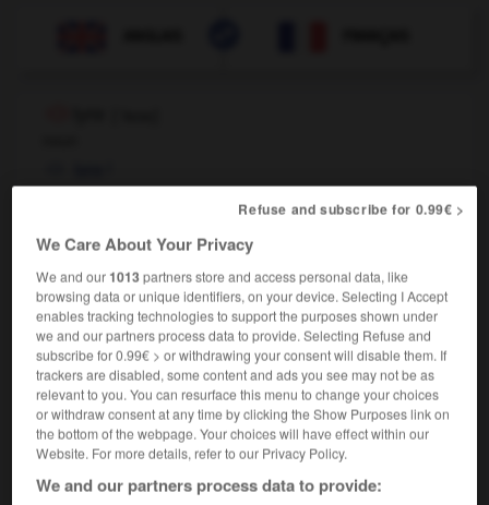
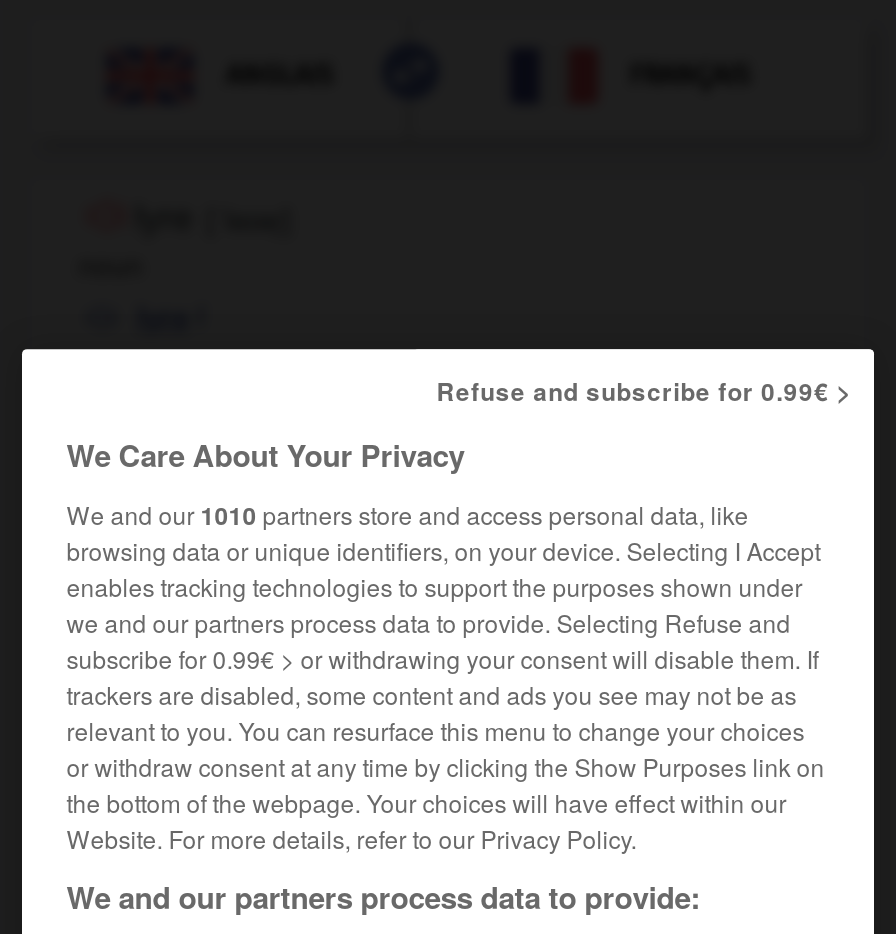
- We and our 1013 partners store and access personal data, like
+ We and our 1010 partners store and access personal data, like
